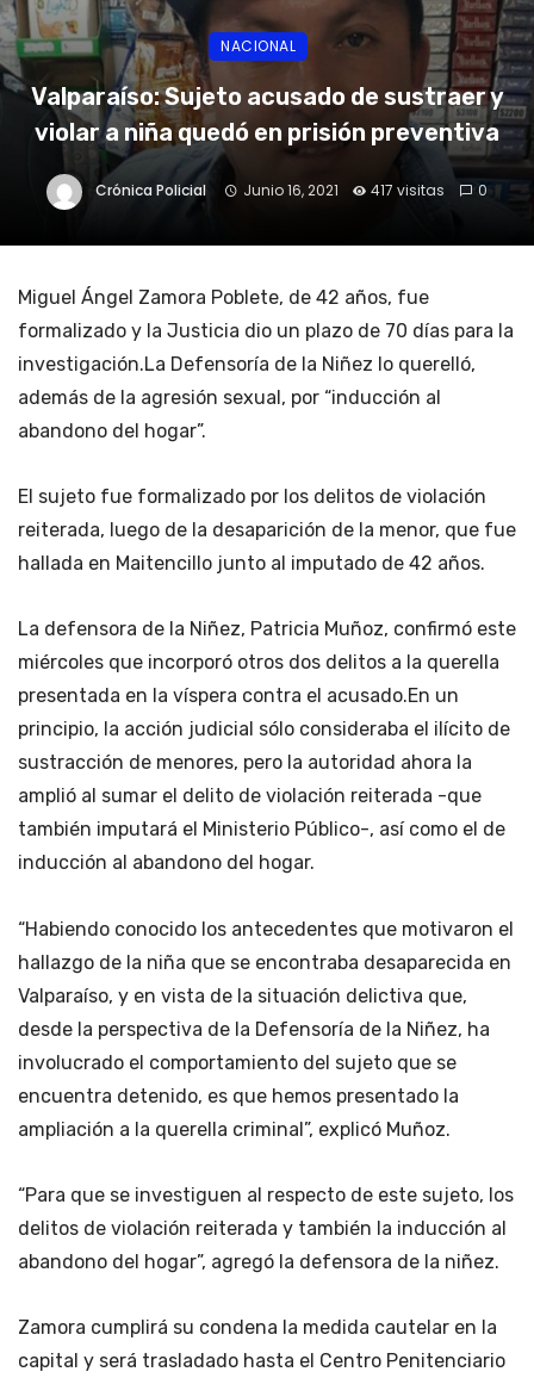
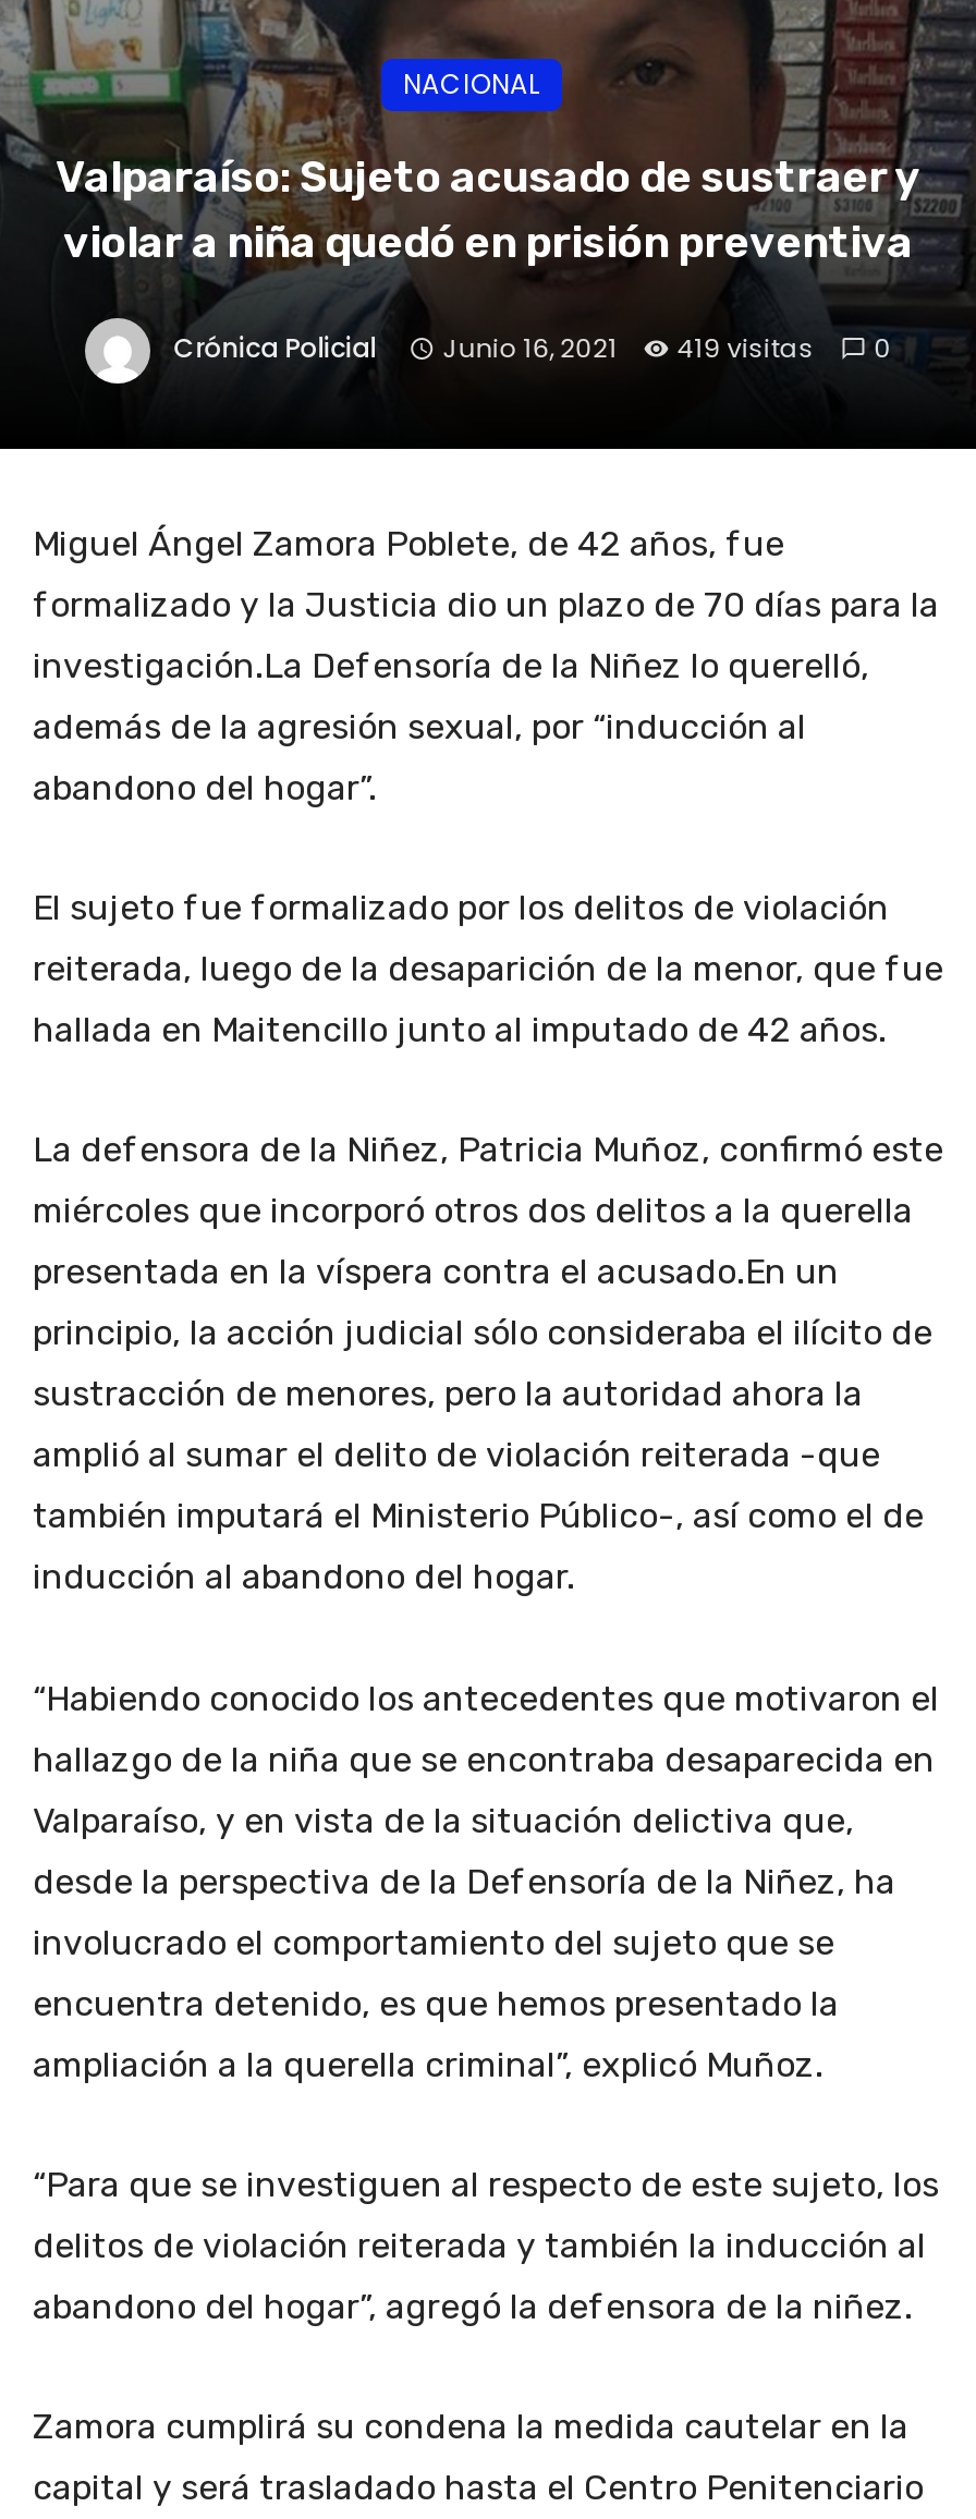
- Crónica Policial Junio 16, 2021 417 visitas 0
+ Crónica Policial Junio 16, 2021 419 visitas 0
